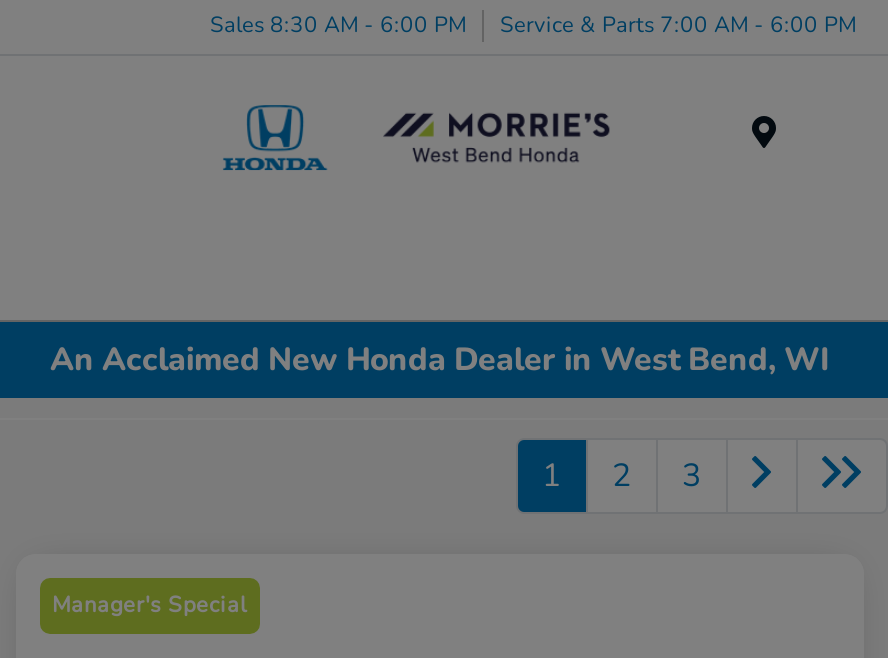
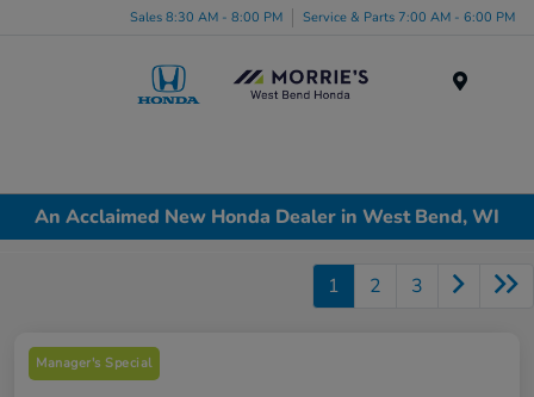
- Sales 8:30 AM - 6:00 PM Service & Parts 7:00 AM - 6:00 PM
+ Sales 8:30 AM - 8:00 PM Service & Parts 7:00 AM - 6:00 PM
